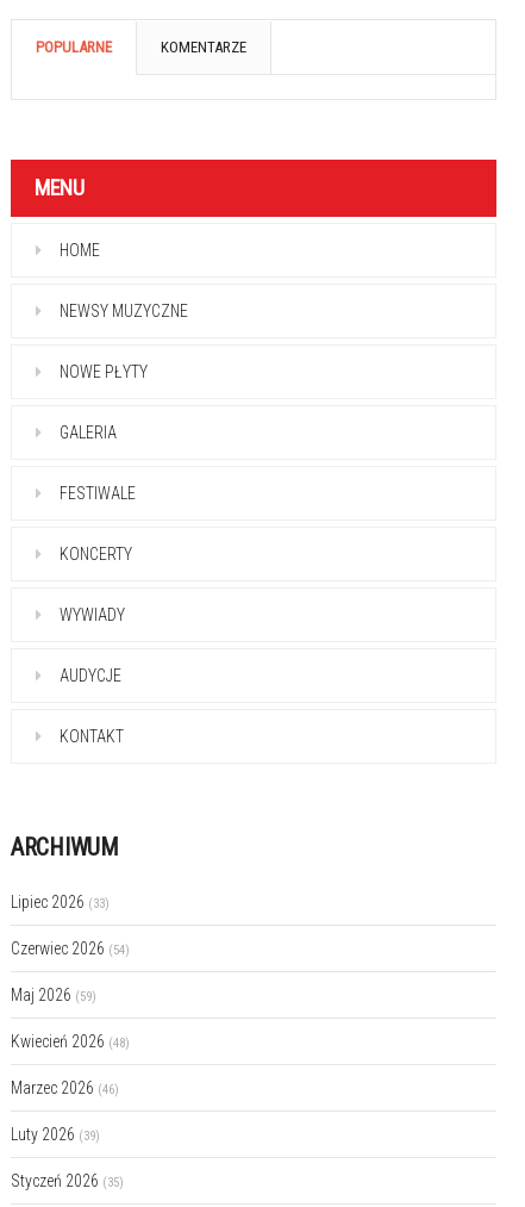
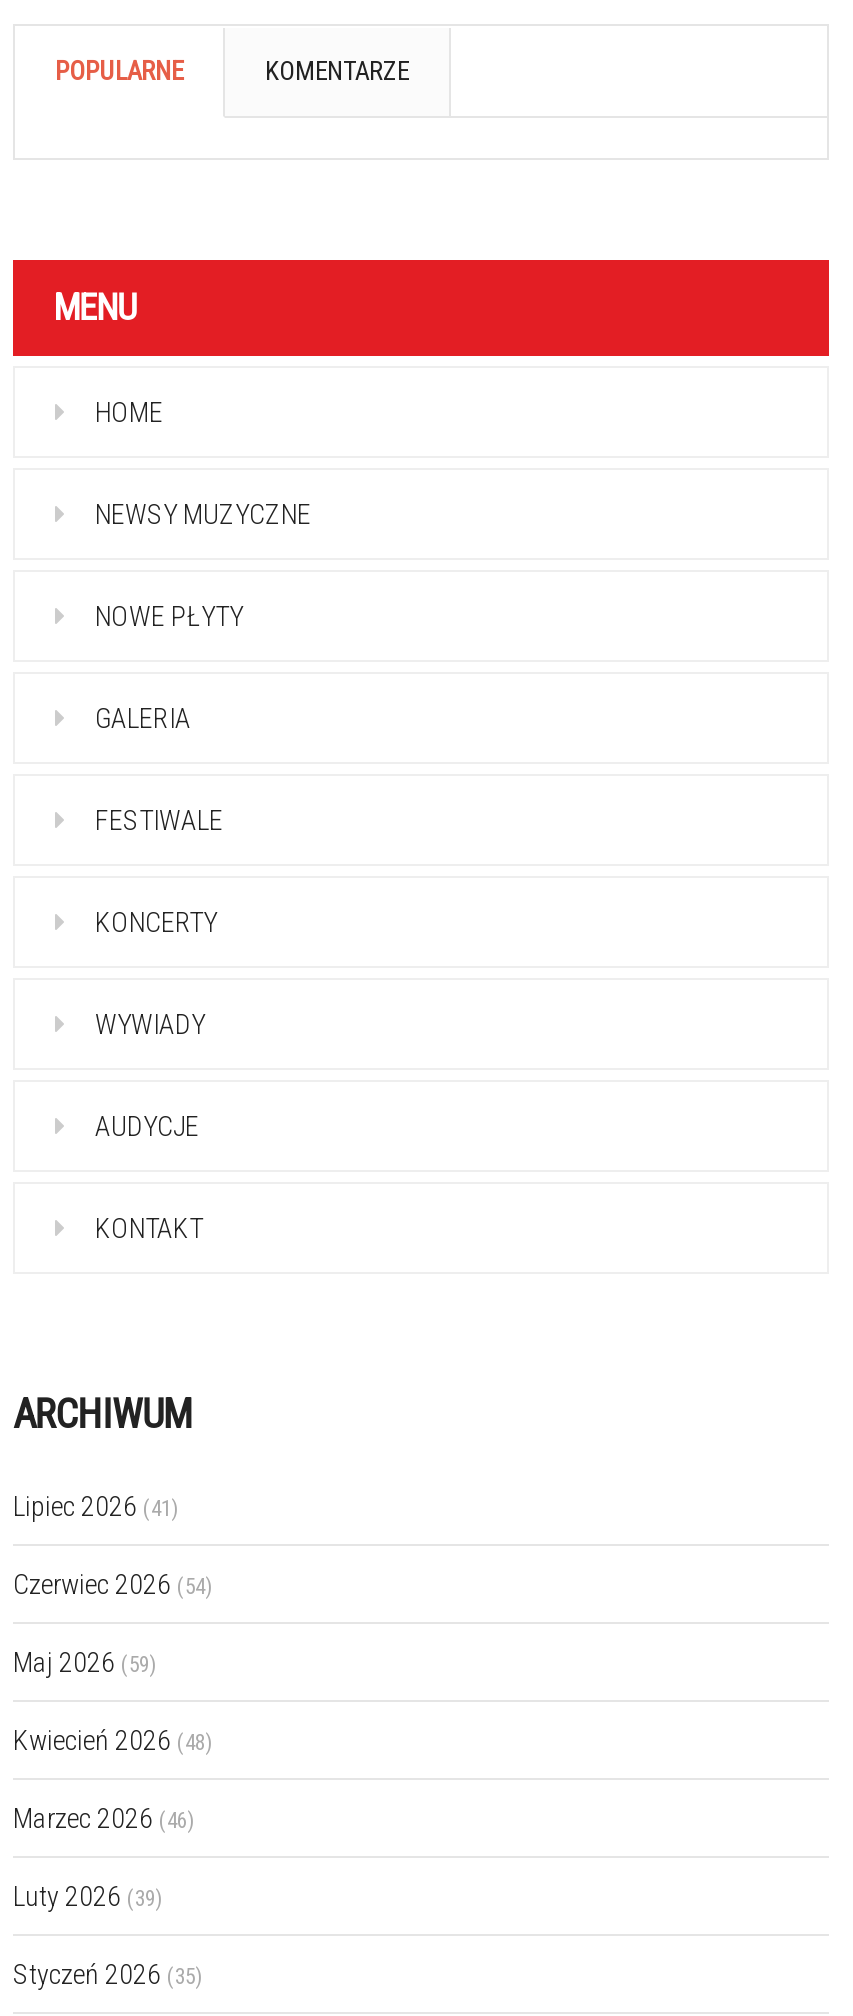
- Lipiec 2026 (33)
+ Lipiec 2026 (41)
